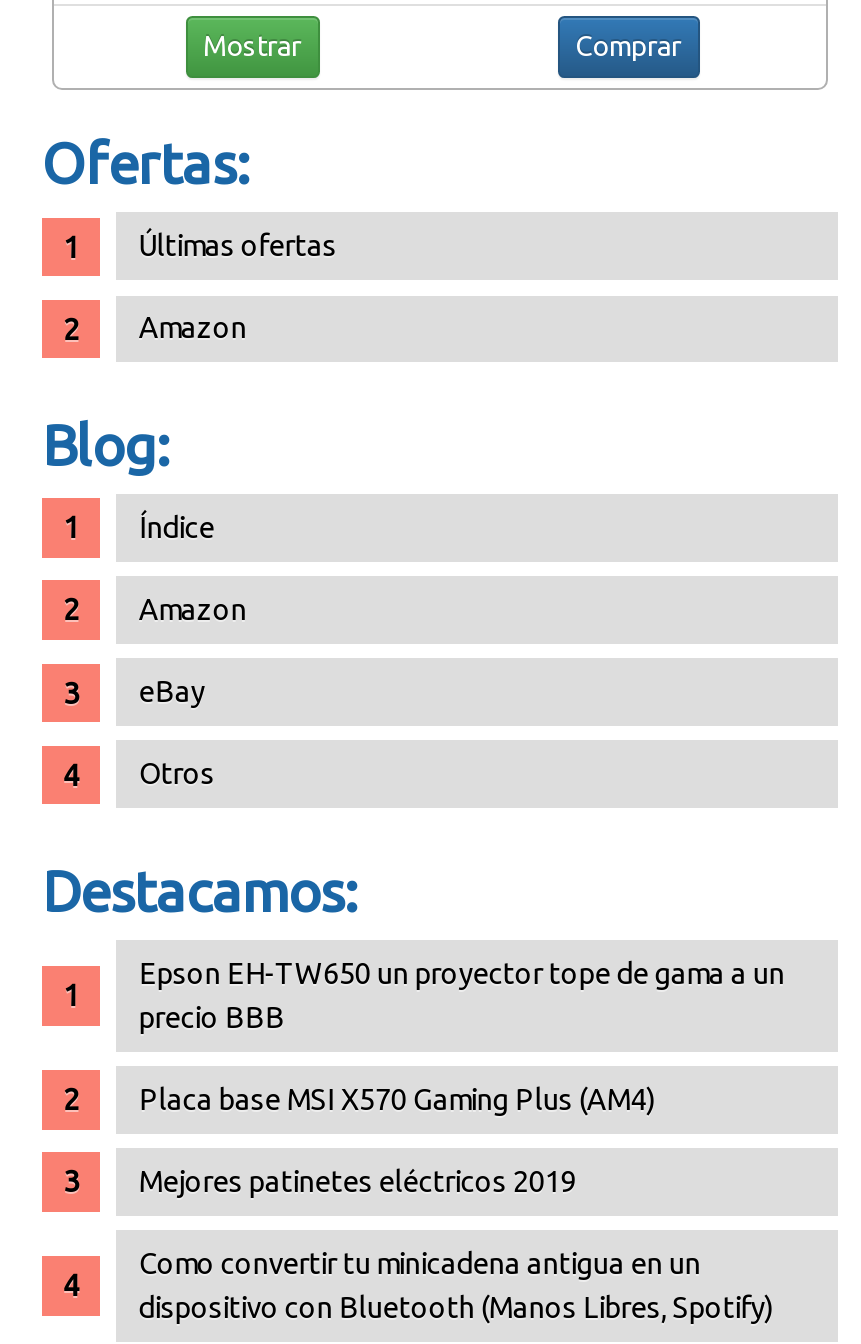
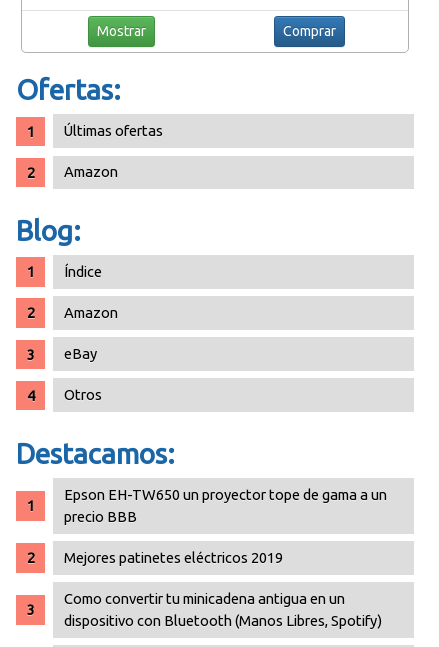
- Placa base MSI X570 Gaming Plus (AM4)
